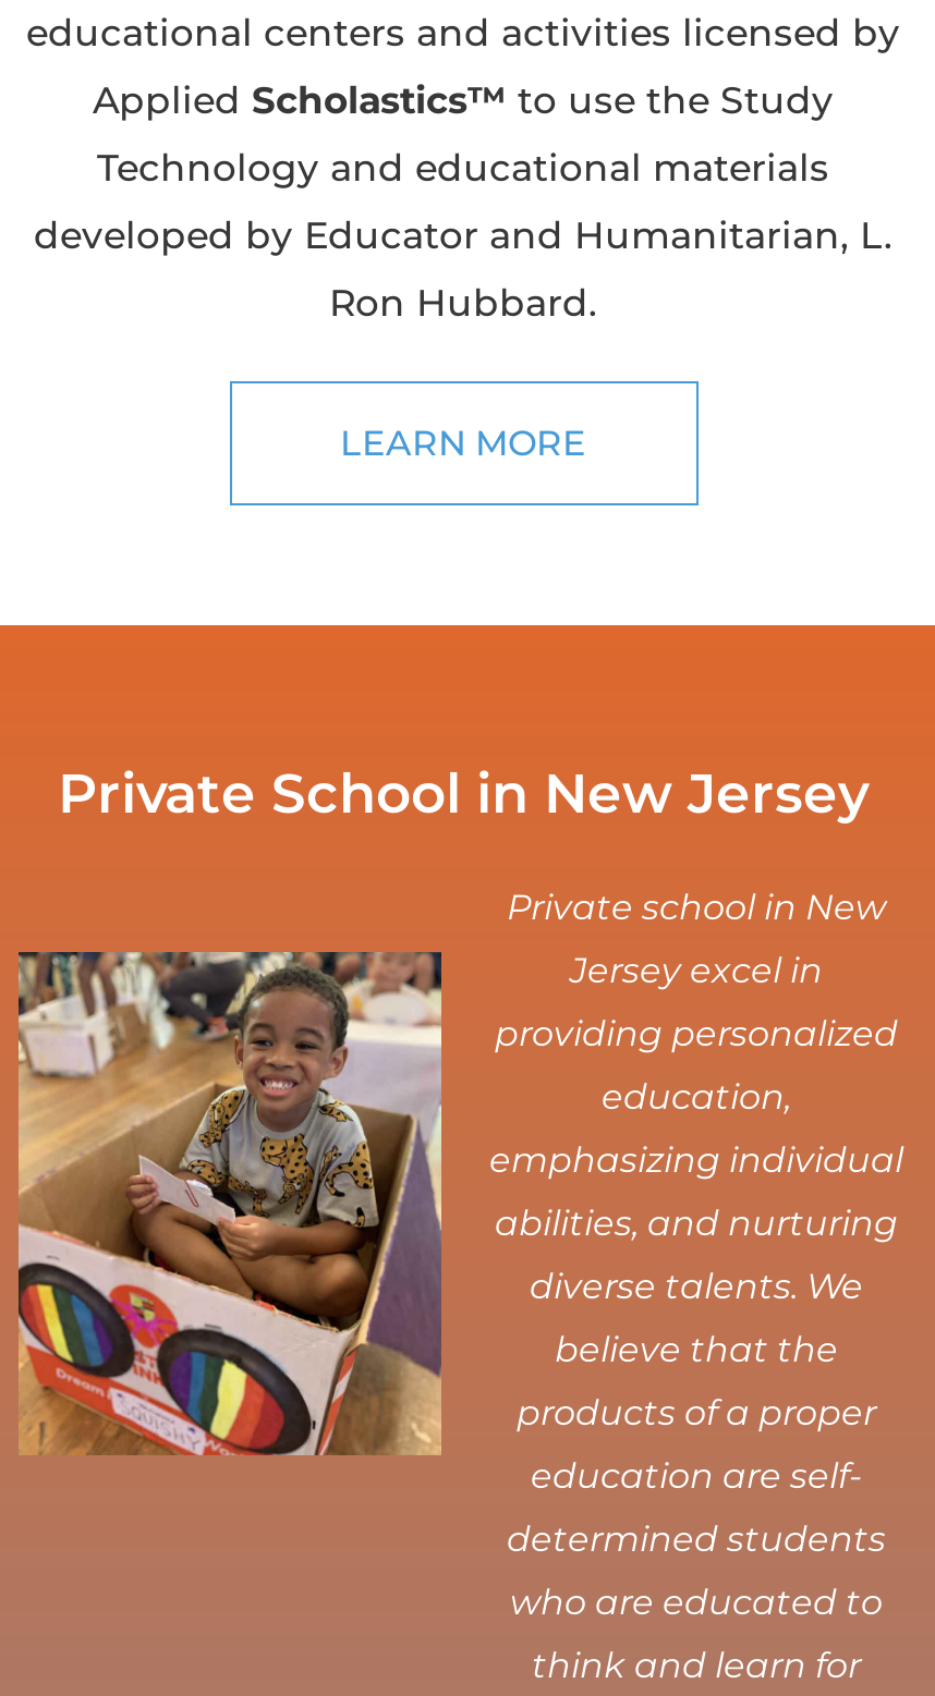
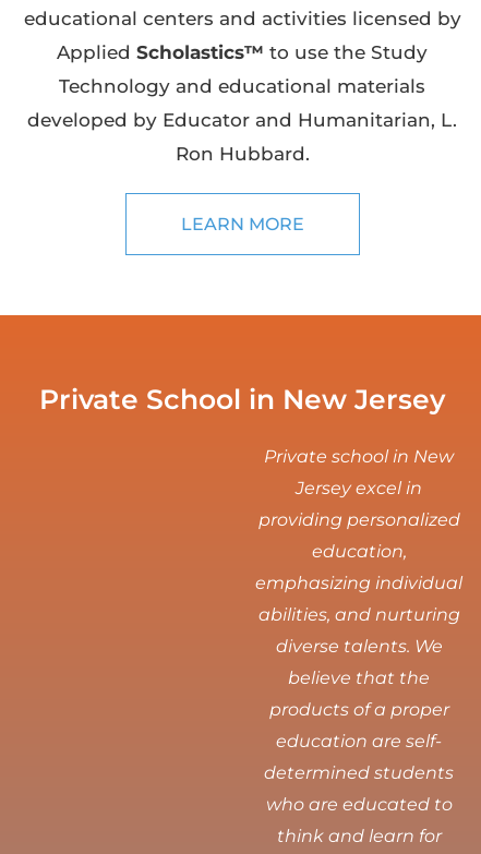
- [image]
